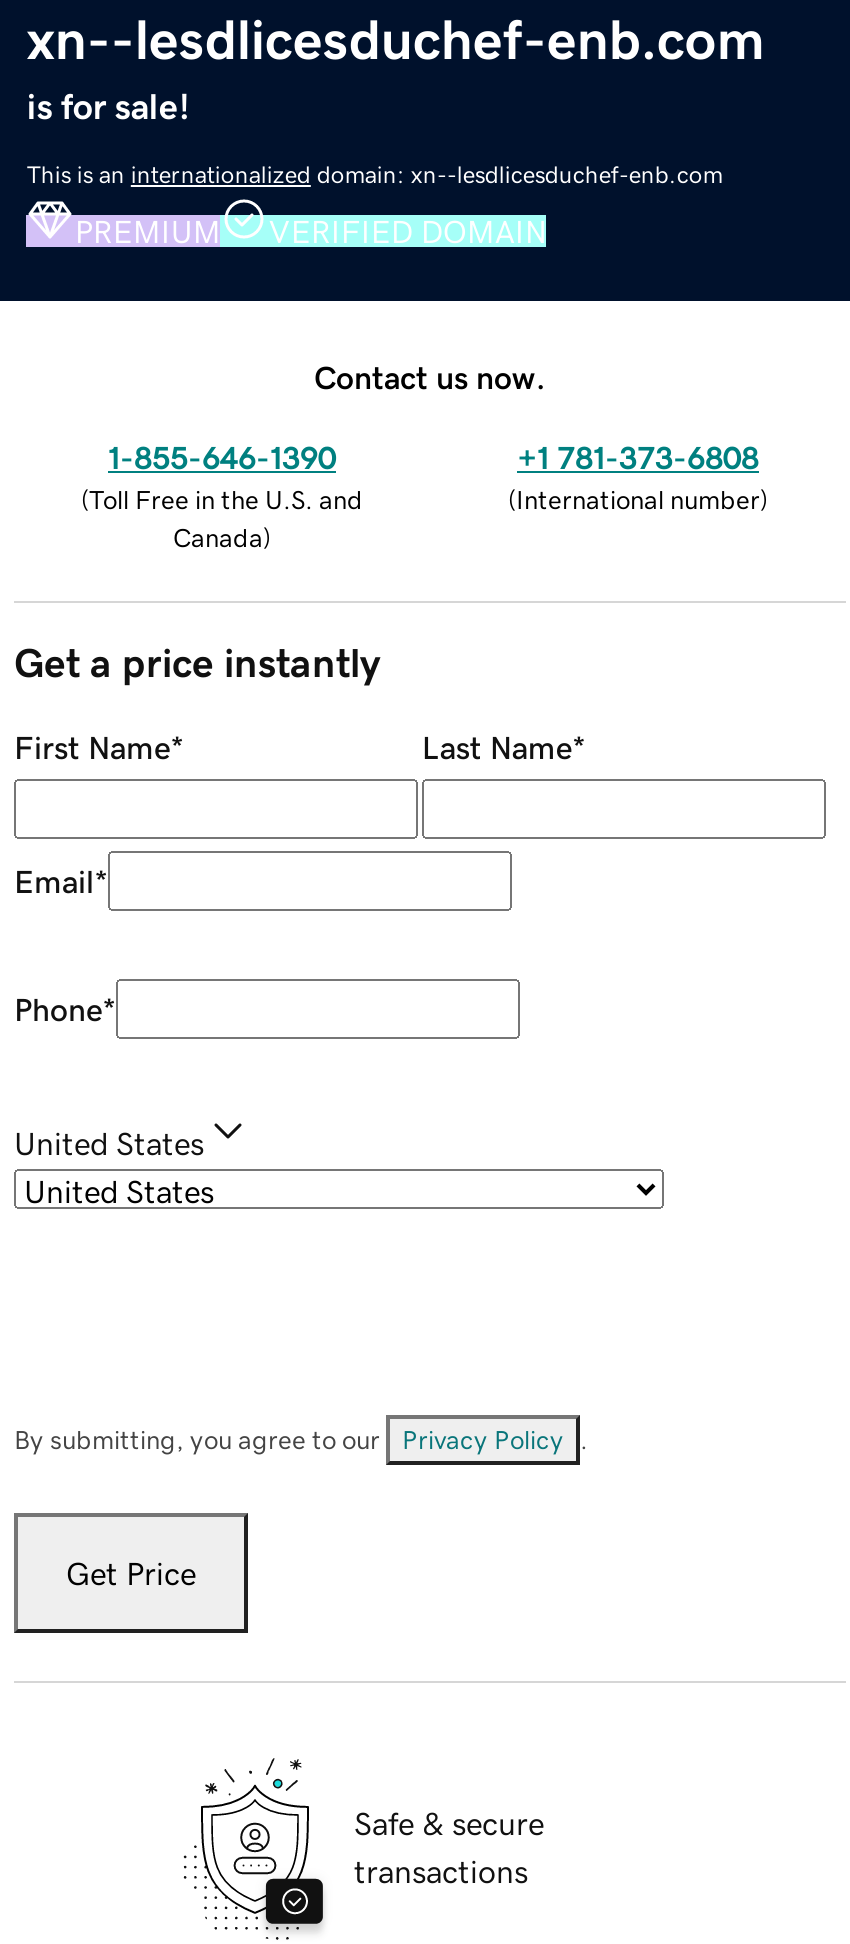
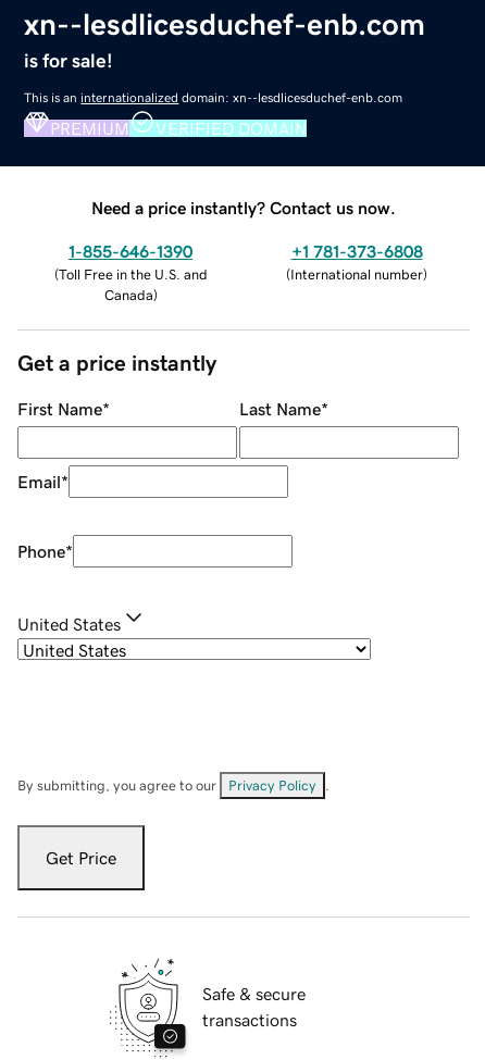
- Contact us now.
+ Need a price instantly? Contact us now.
